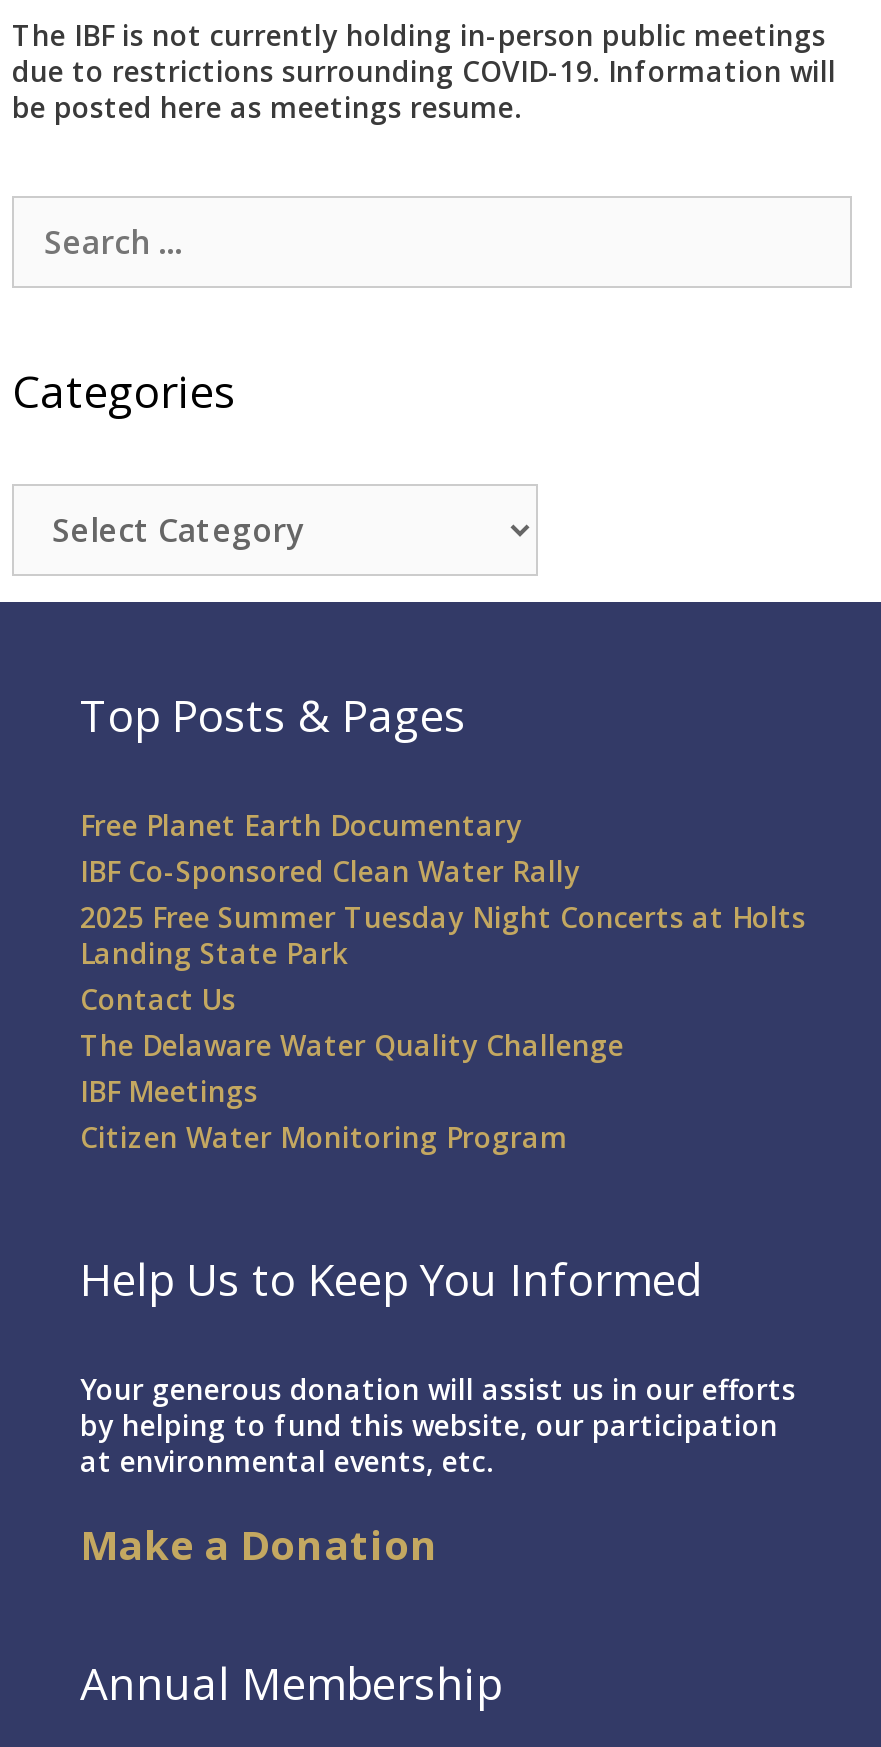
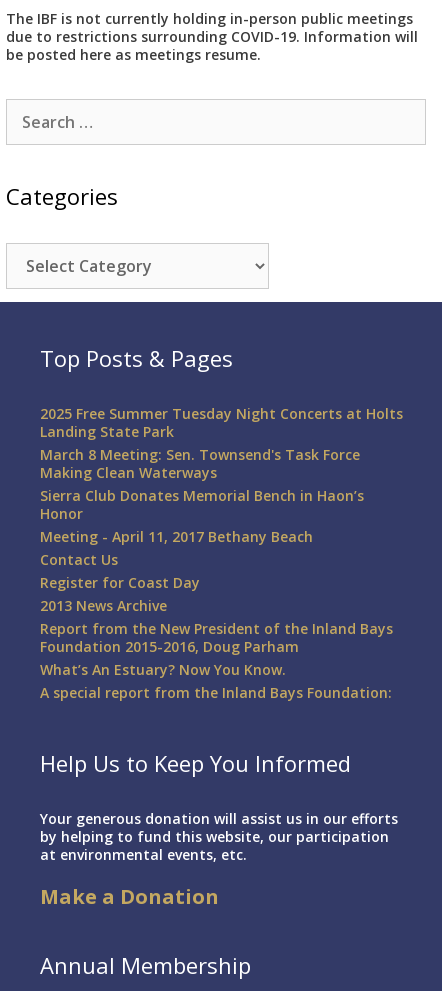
- Free Planet Earth Documentary
- IBF Co-Sponsored Clean Water Rally

moved up: 2025 Free Summer Tuesday Night Concerts at Holts | Landing State Park

+ March 8 Meeting: Sen. Townsend's Task Force
+ Making Clean Waterways
+ Sierra Club Donates Memorial Bench in Haon’s
+ Honor
+ Meeting - April 11, 2017 Bethany Beach

- The Delaware Water Quality Challenge
- IBF Meetings
- Citizen Water Monitoring Program
+ Register for Coast Day
+ 2013 News Archive
+ Report from the New President of the Inland Bays
+ Foundation 2015-2016, Doug Parham
+ What’s An Estuary? Now You Know.
+ A special report from the Inland Bays Foundation:
